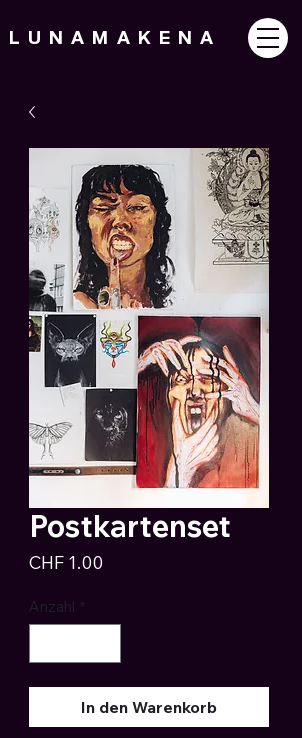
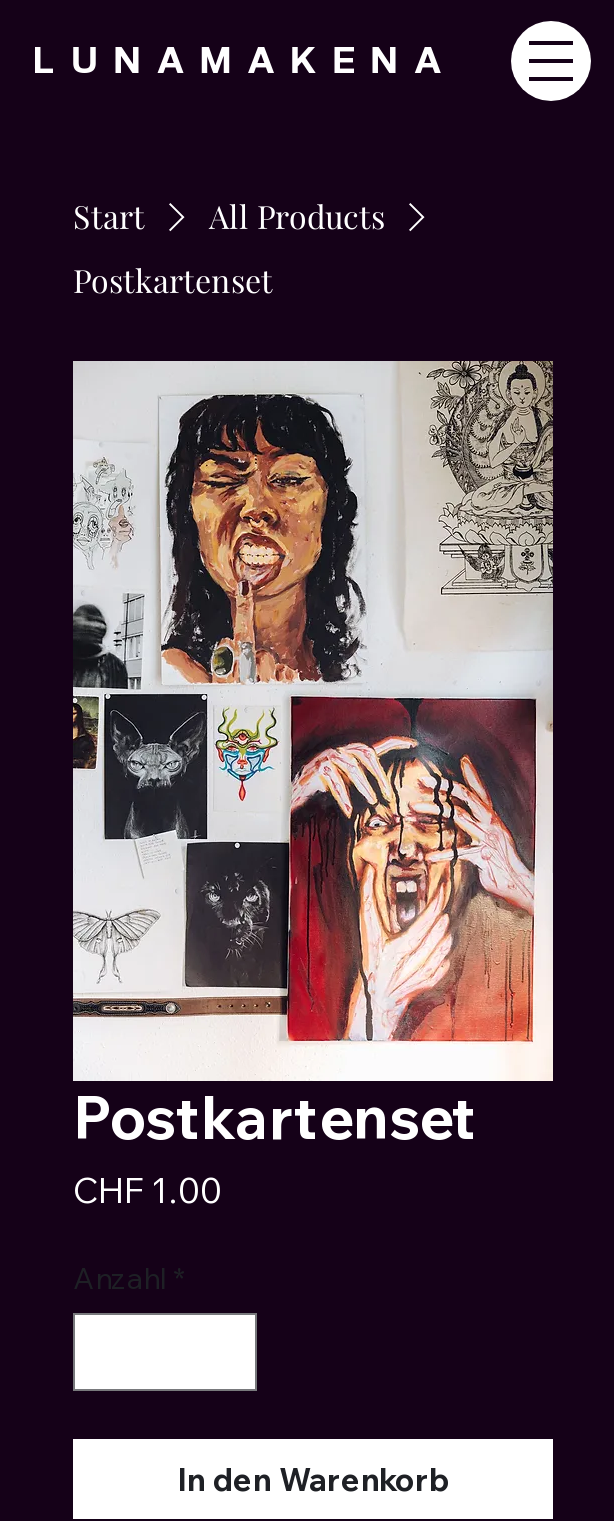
+ Start
+ All Products
+ Postkartenset
